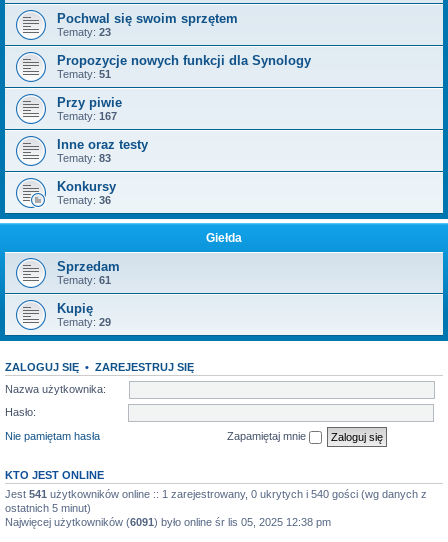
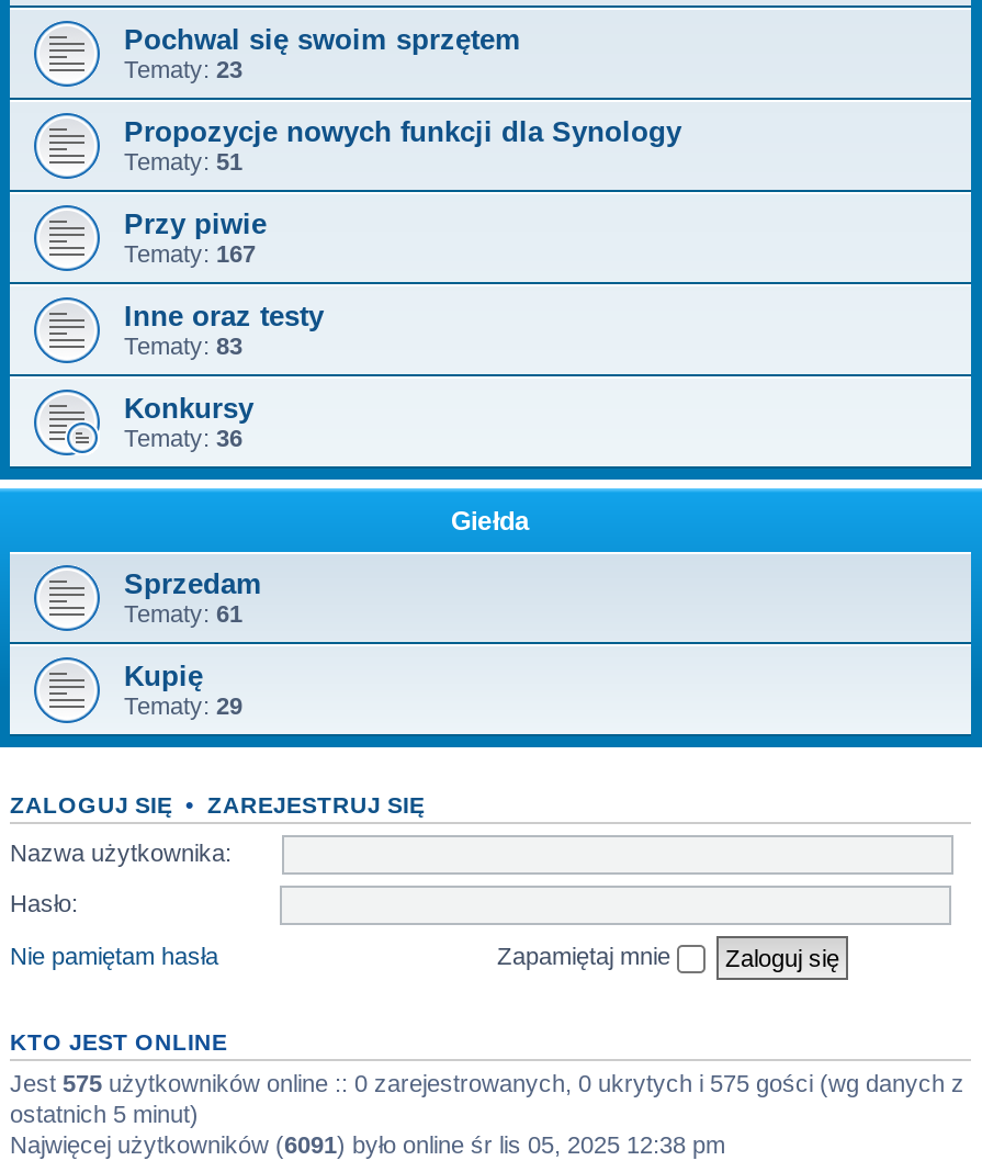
- Jest 541 użytkowników online :: 1 zarejestrowany, 0 ukrytych i 540 gości (wg danych z
+ Jest 575 użytkowników online :: 0 zarejestrowanych, 0 ukrytych i 575 gości (wg danych z
